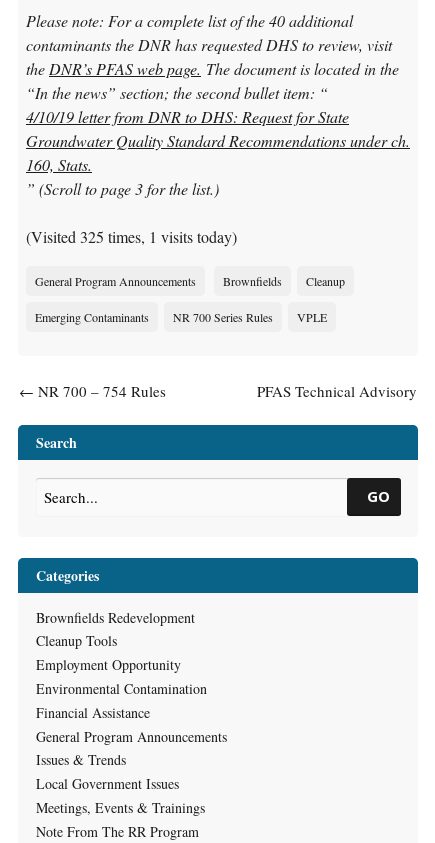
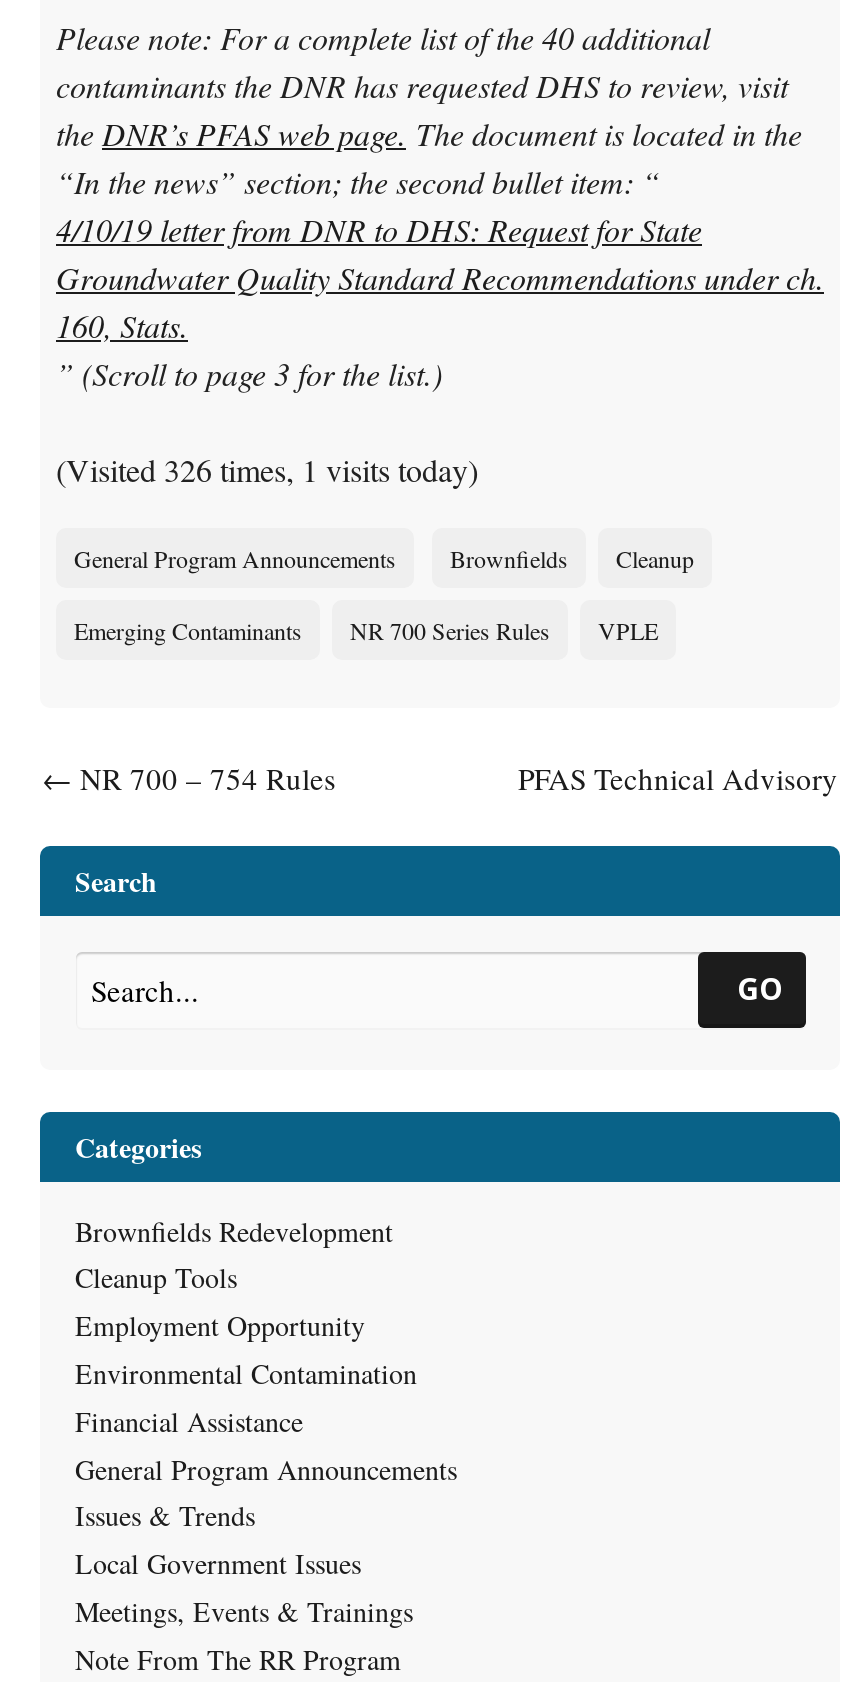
- (Visited 325 times, 1 visits today)
+ (Visited 326 times, 1 visits today)
